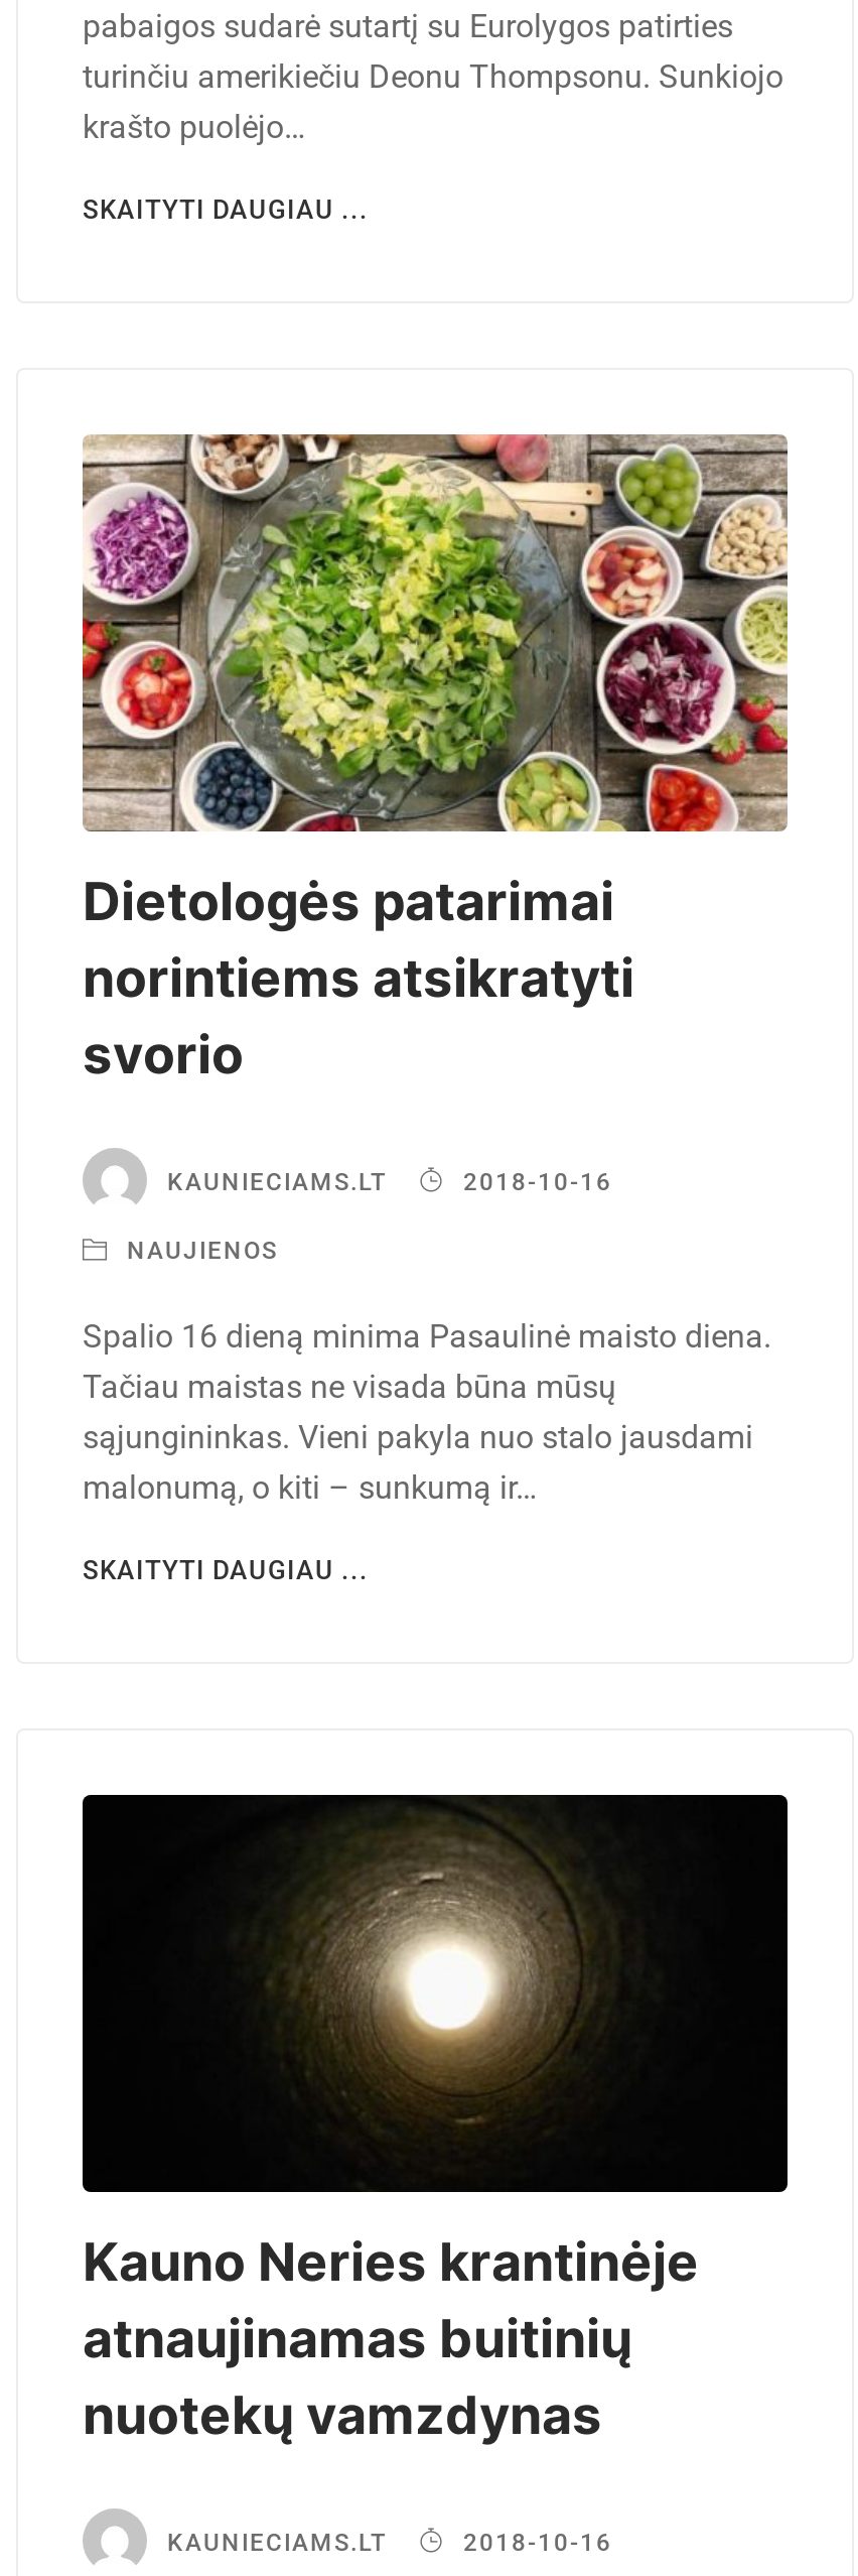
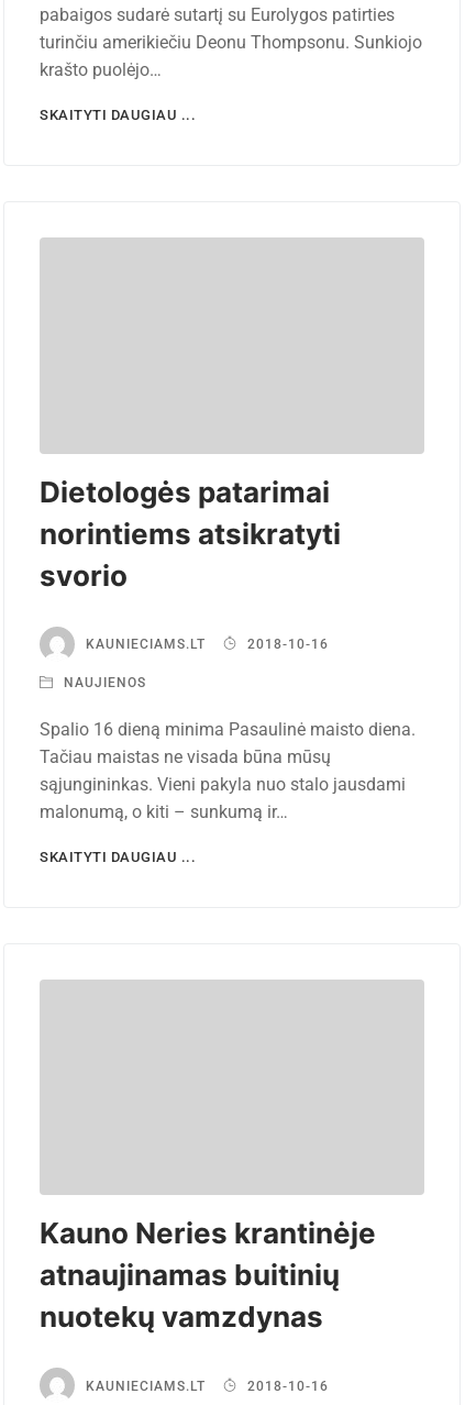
- [image]

- [image]
